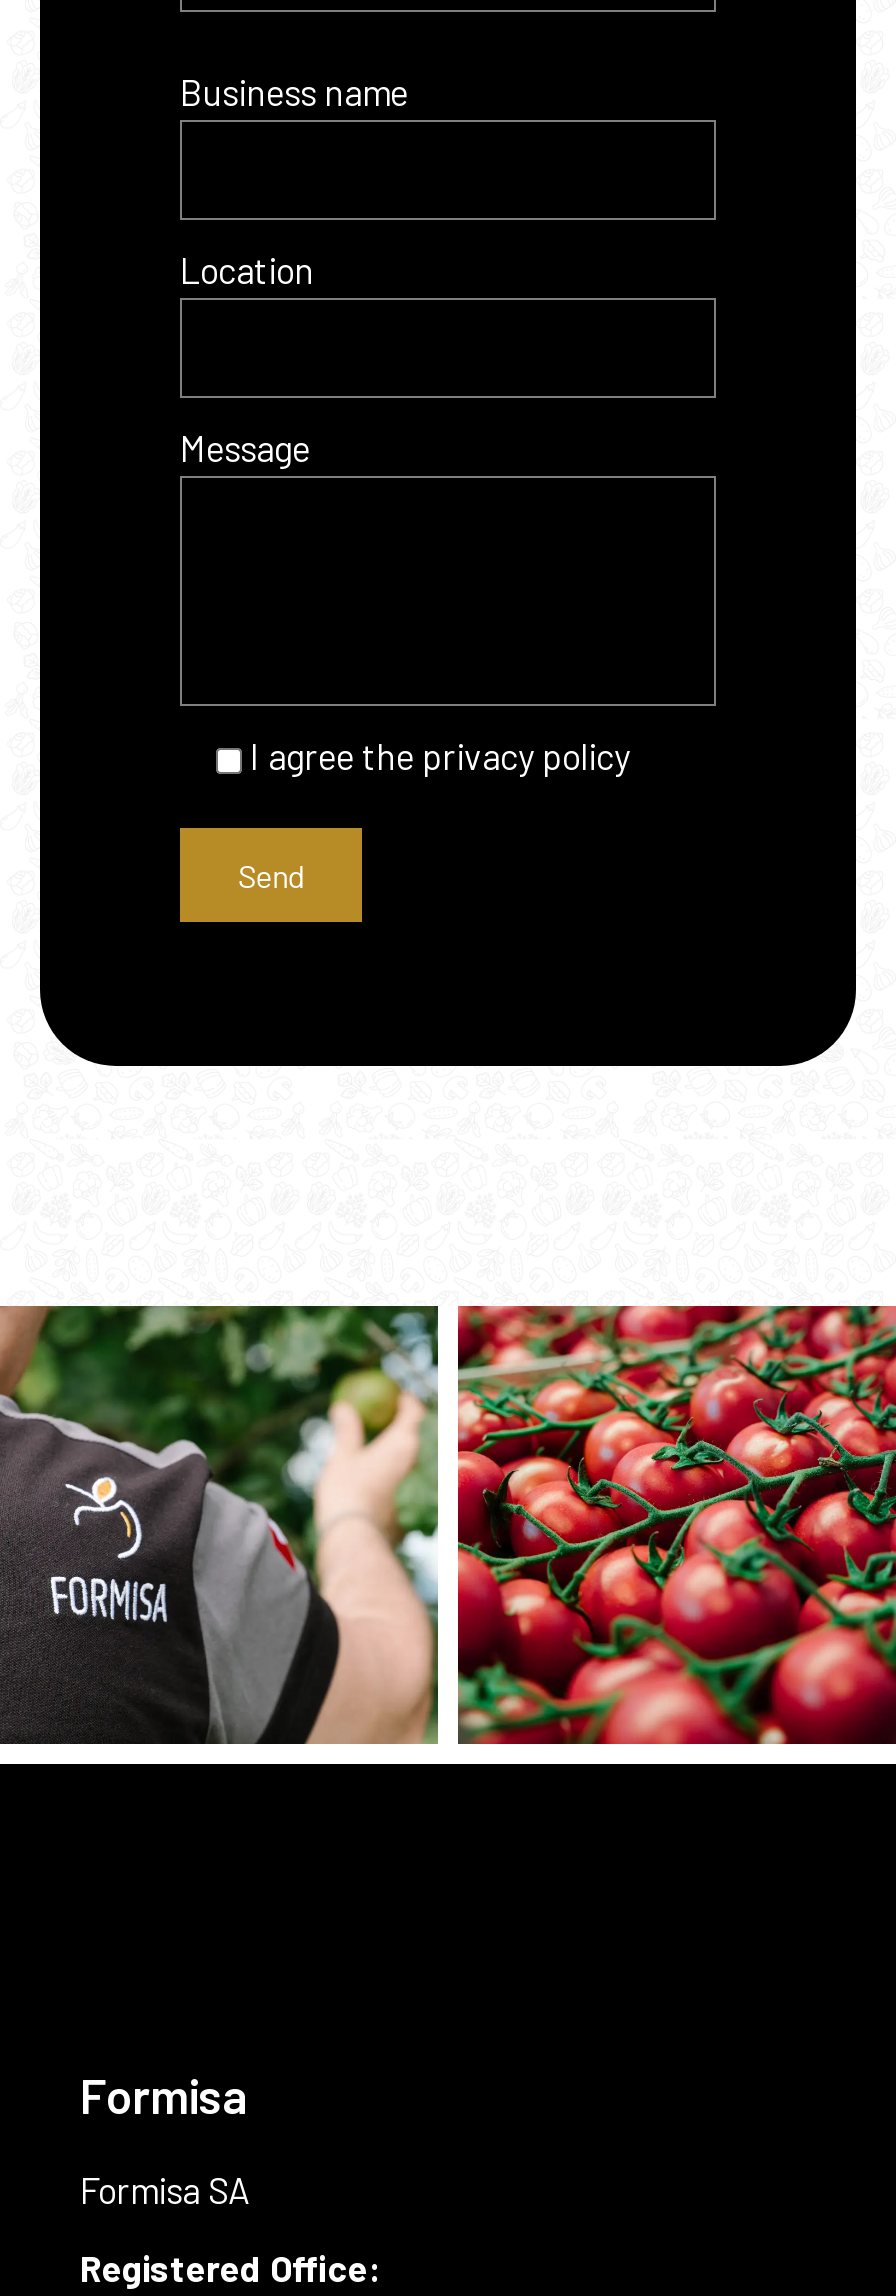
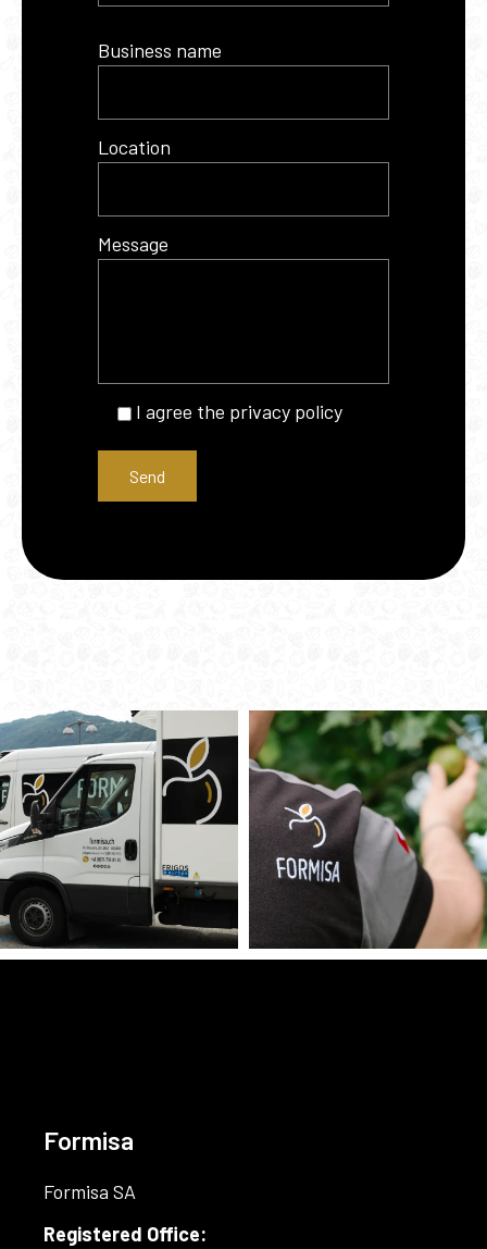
- [image]
+ [image]

- [image]
+ [image]
